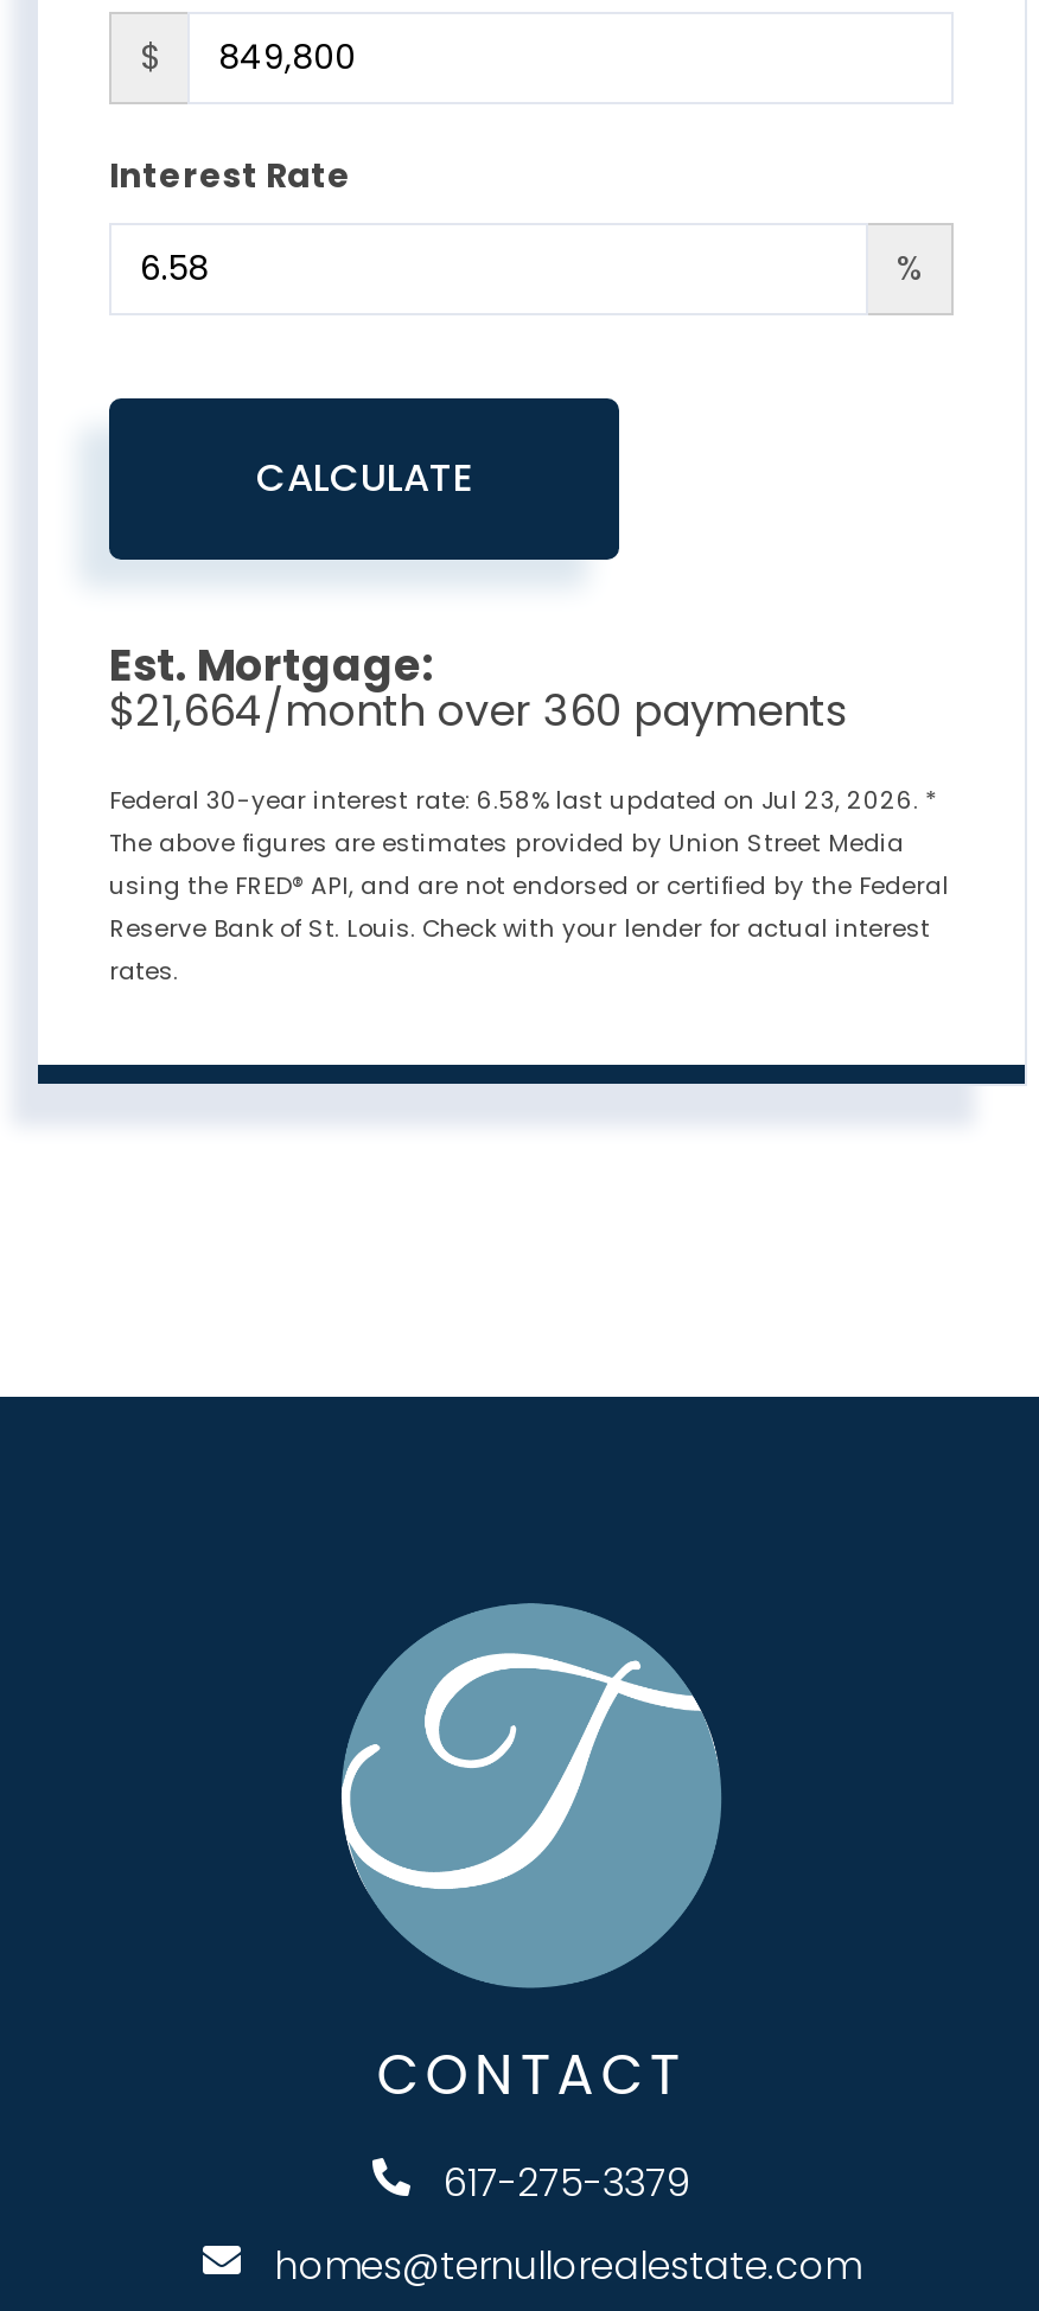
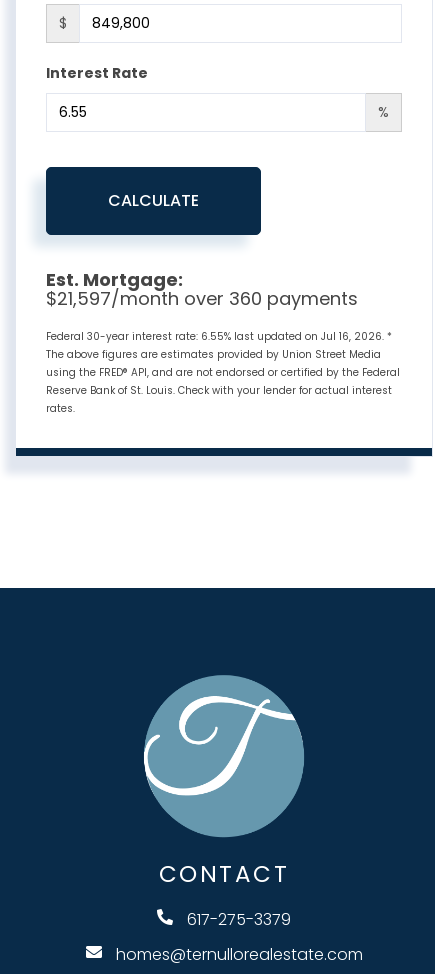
- $21,664/month over 360 payments
+ $21,597/month over 360 payments

- Federal 30-year interest rate: 6.58% last updated on Jul 23, 2026. *
+ Federal 30-year interest rate: 6.55% last updated on Jul 16, 2026. *
